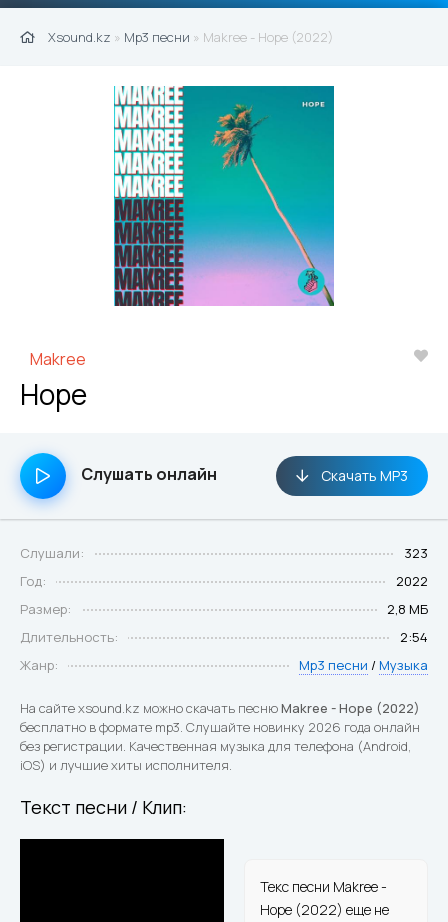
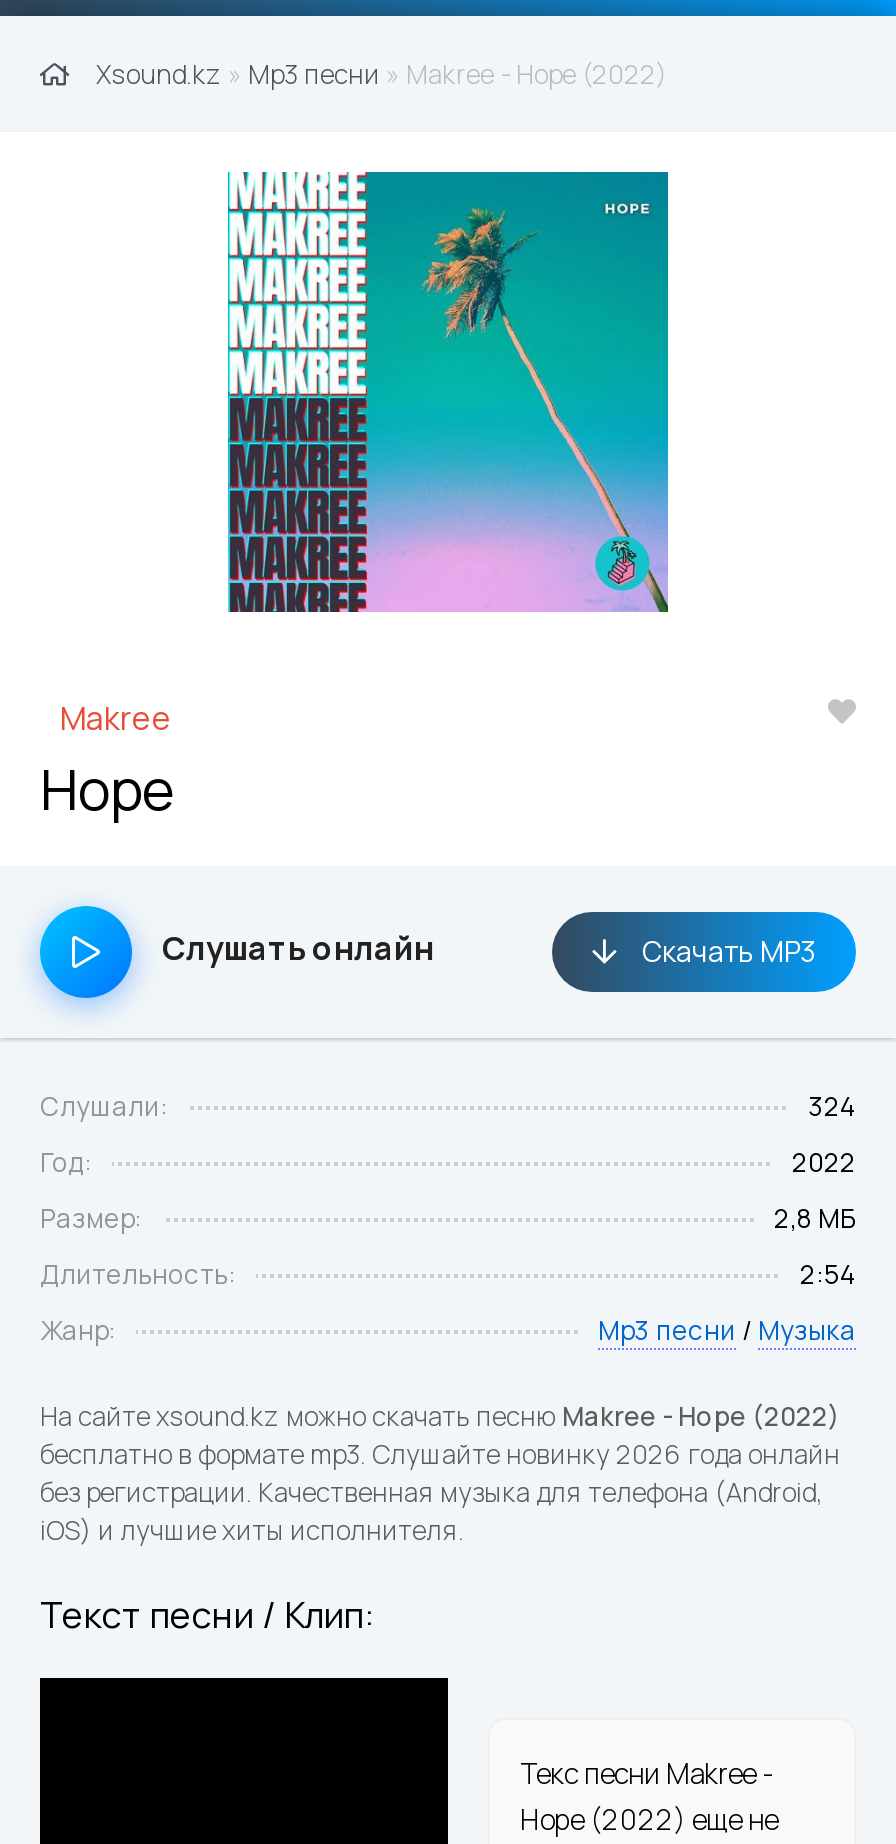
- 323
+ 324
